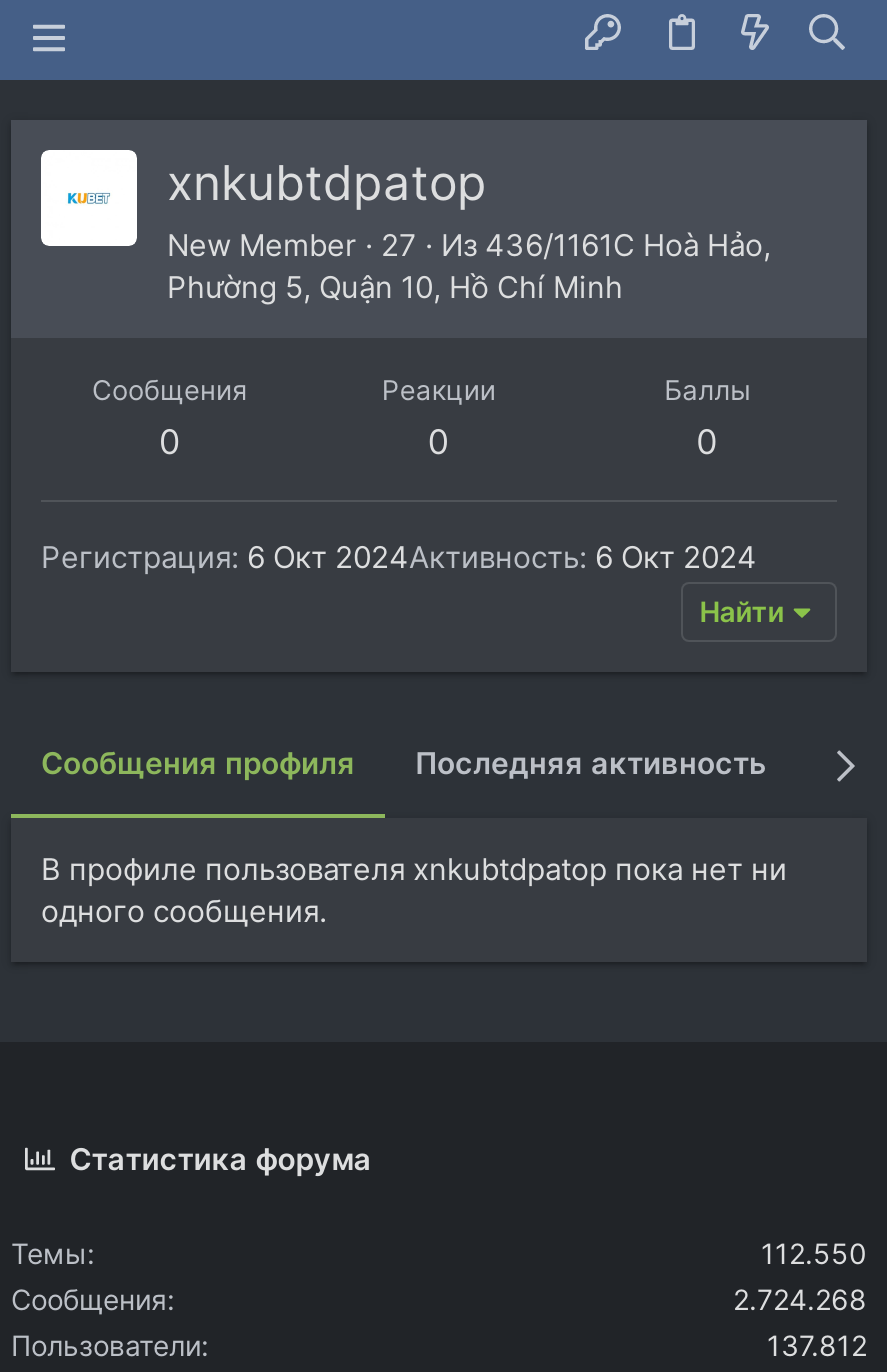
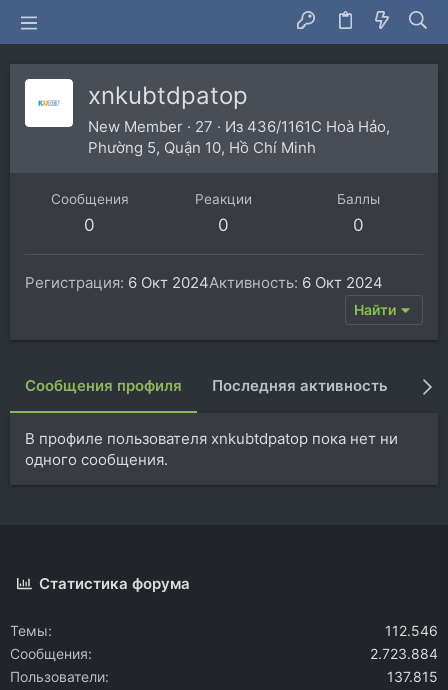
- 112.550
+ 112.546

- 2.724.268
+ 2.723.884

- 137.812
+ 137.815
